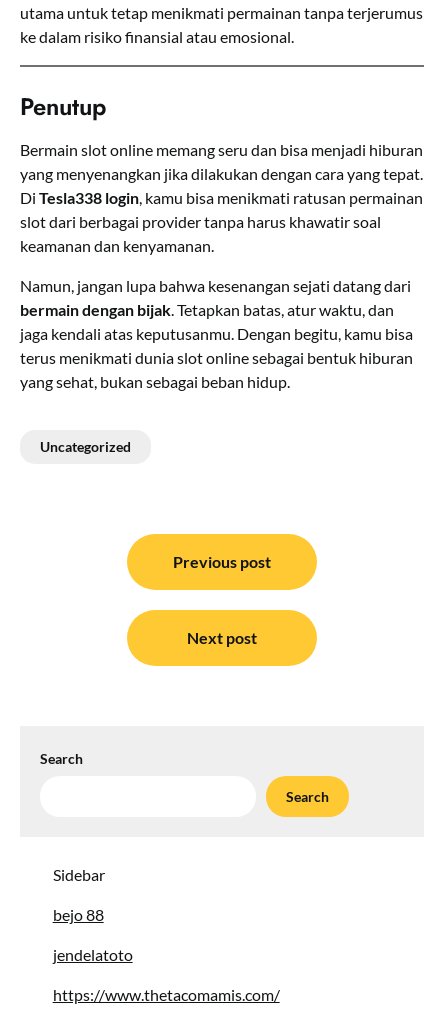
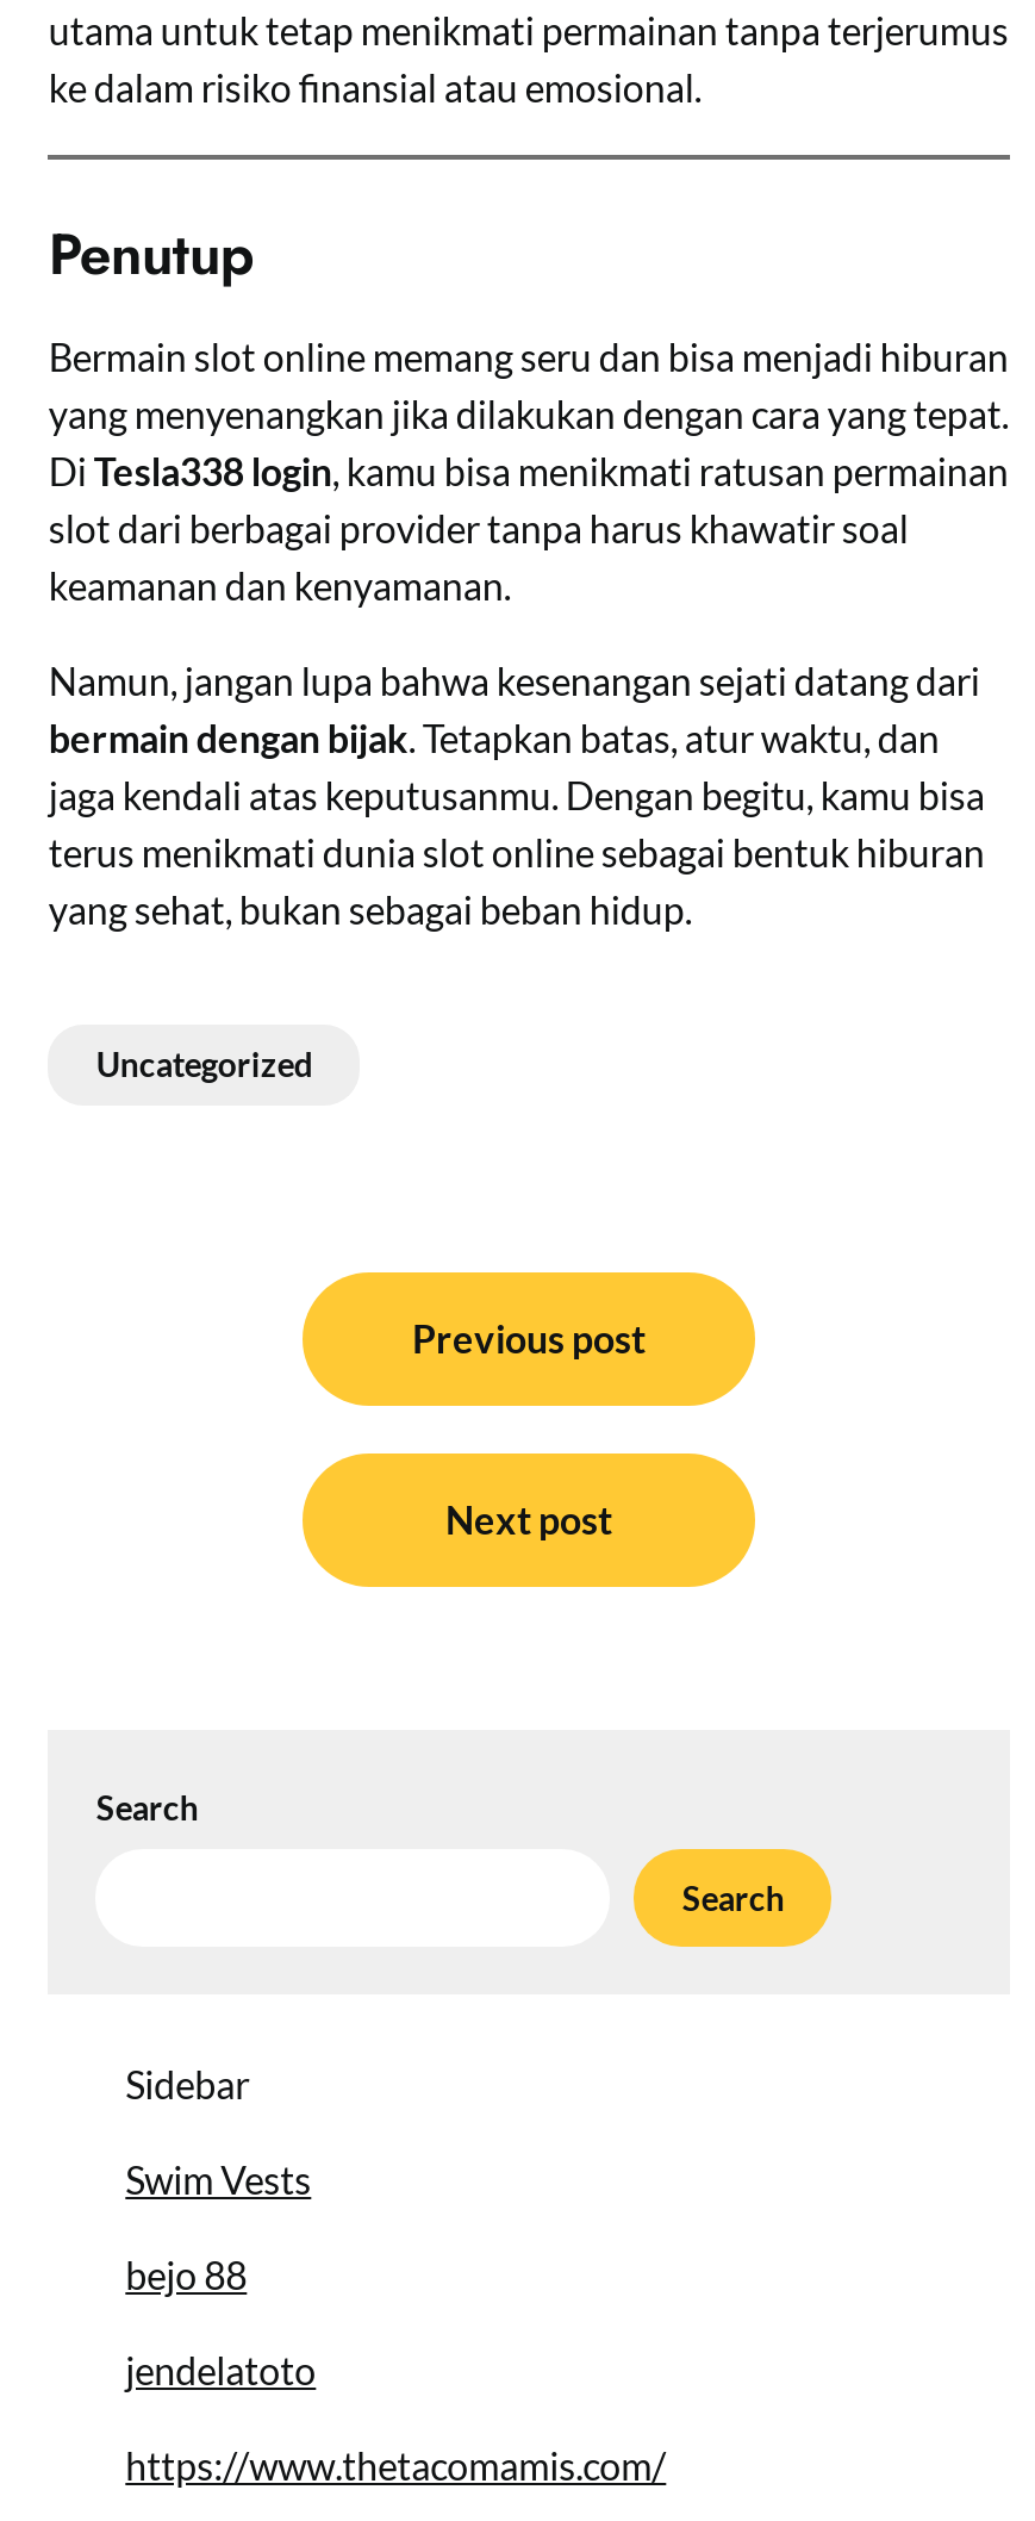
+ Swim Vests
